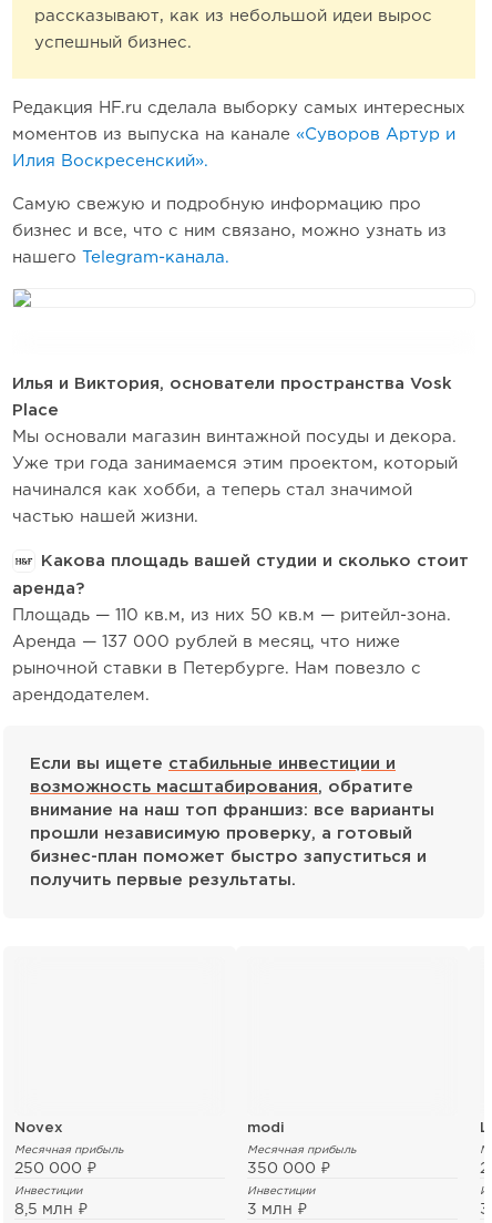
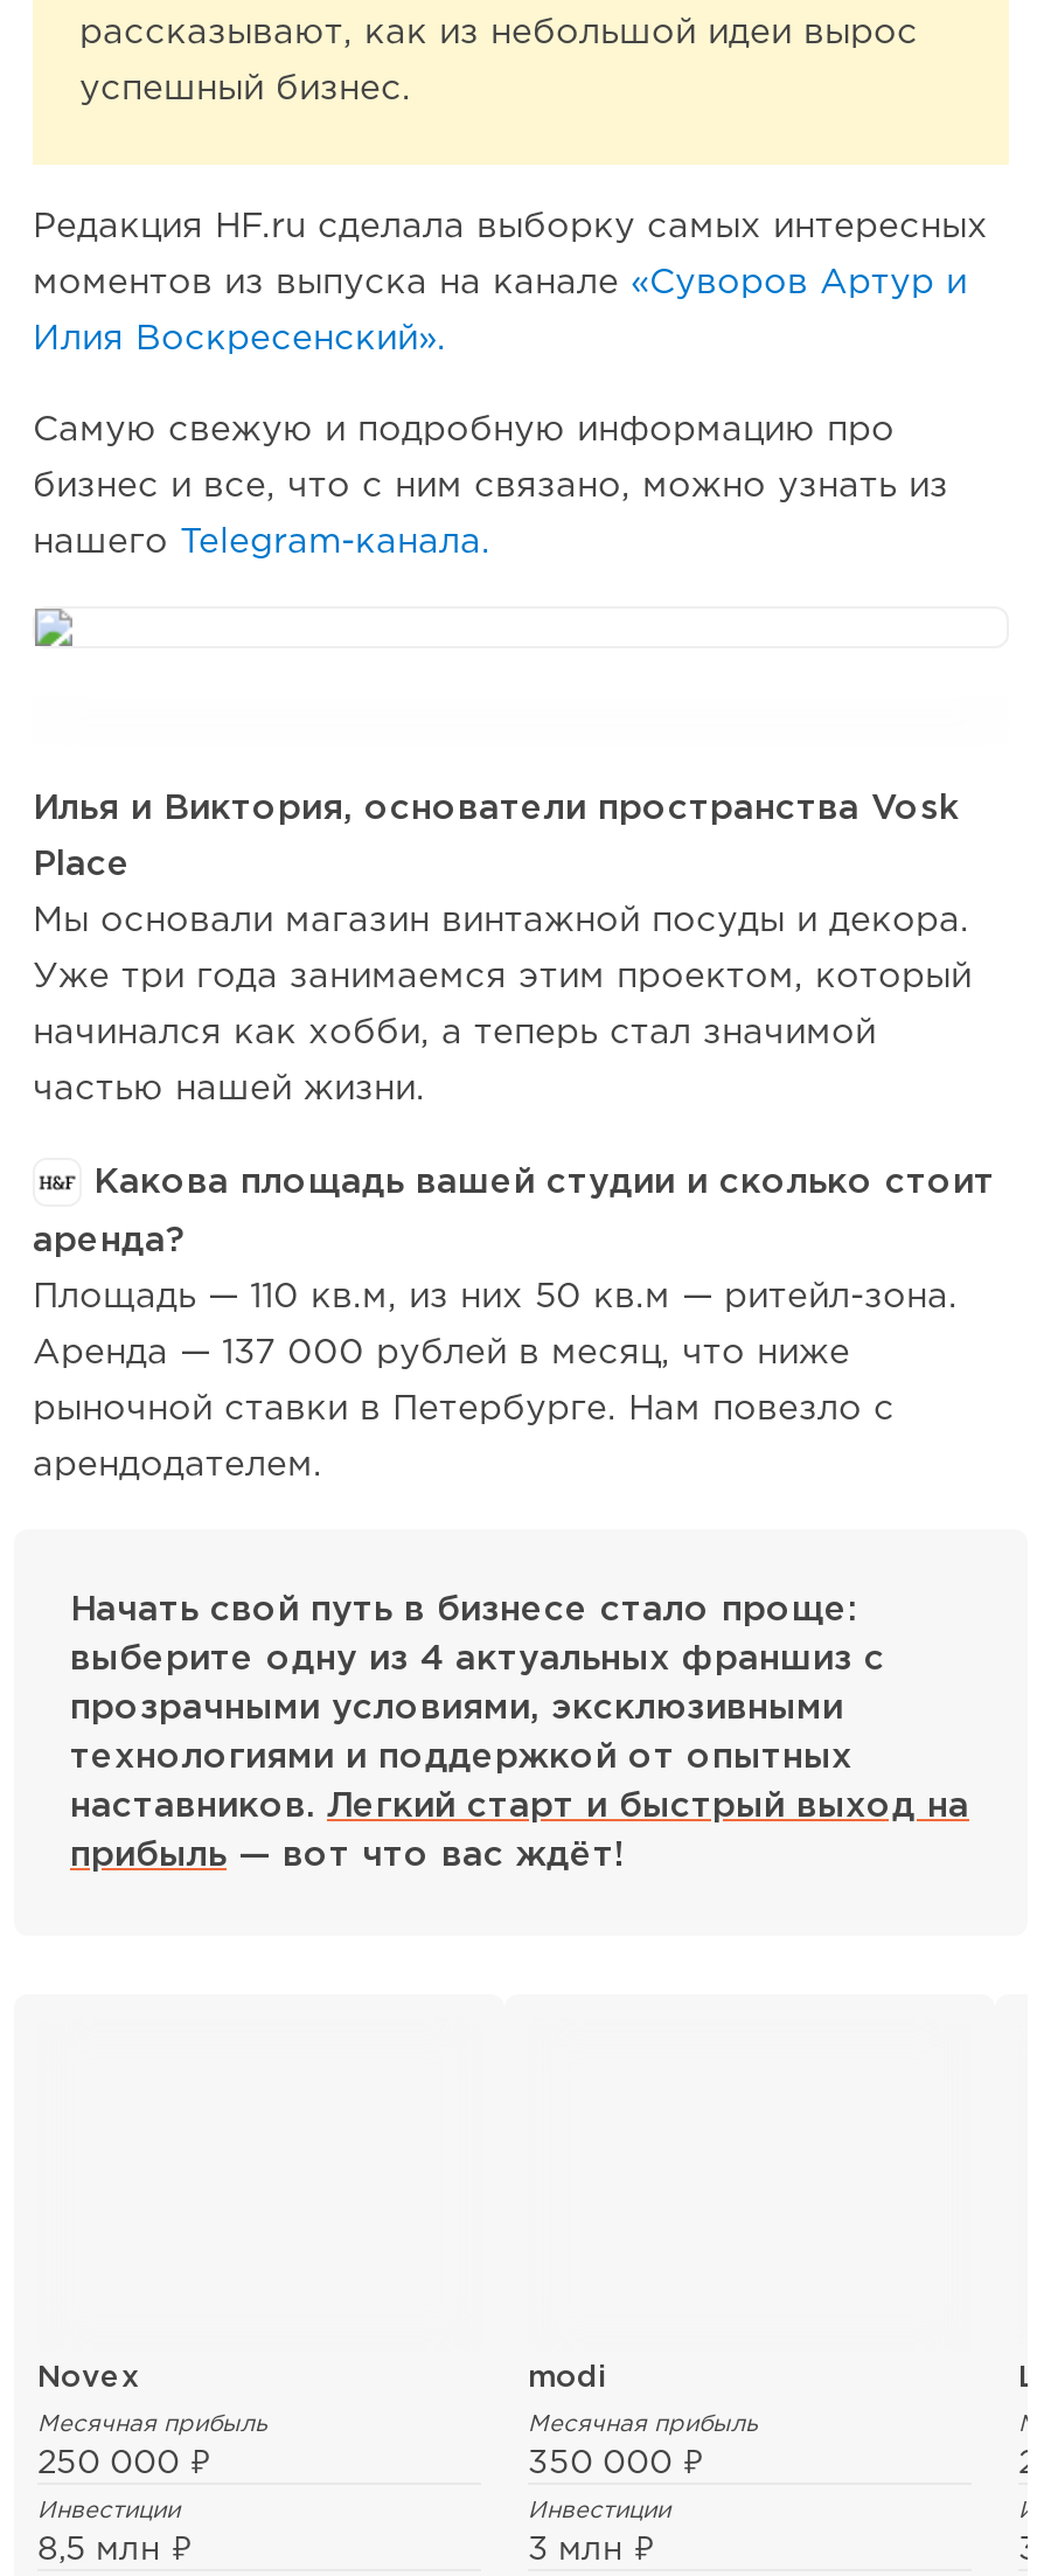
- Если вы ищете стабильные инвестиции и
+ Начать свой путь в бизнесе стало проще:

- возможность масштабирования, обратите
+ выберите одну из 4 актуальных франшиз с

- внимание на наш топ франшиз: все варианты
+ прозрачными условиями, эксклюзивными

- прошли независимую проверку, а готовый
+ технологиями и поддержкой от опытных

- бизнес-план поможет быстро запуститься и
+ наставников. Легкий старт и быстрый выход на

- получить первые результаты.
+ прибыль — вот что вас ждёт!
